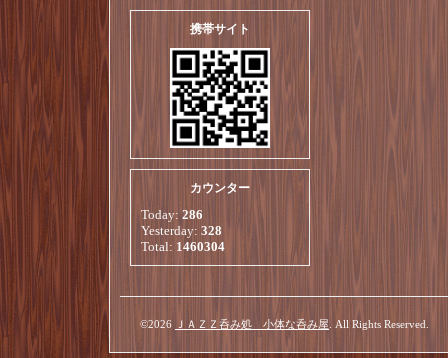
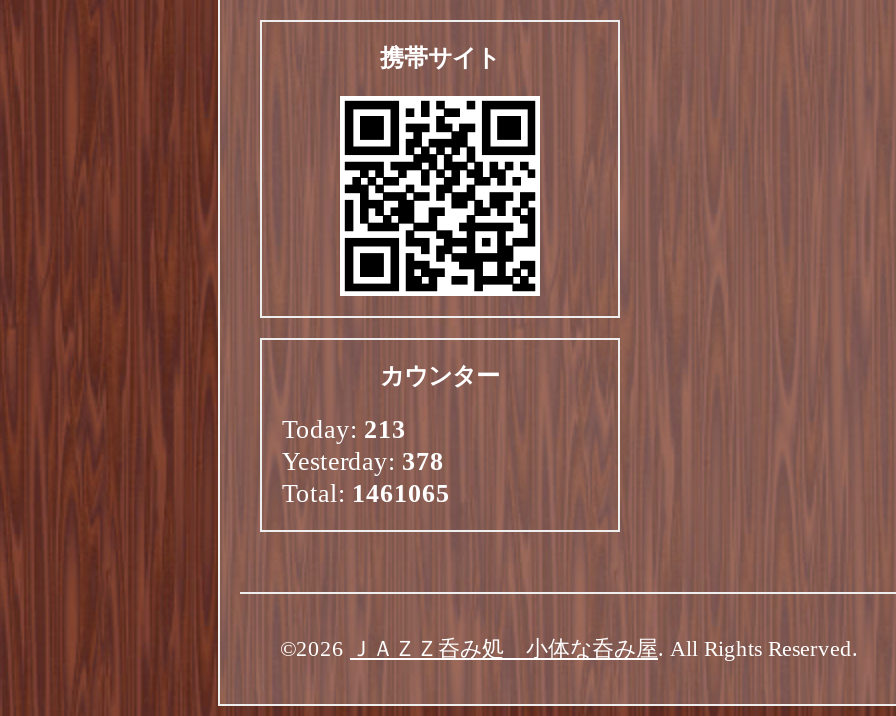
- Today: 286
+ Today: 213

- Yesterday: 328
+ Yesterday: 378

- Total: 1460304
+ Total: 1461065
